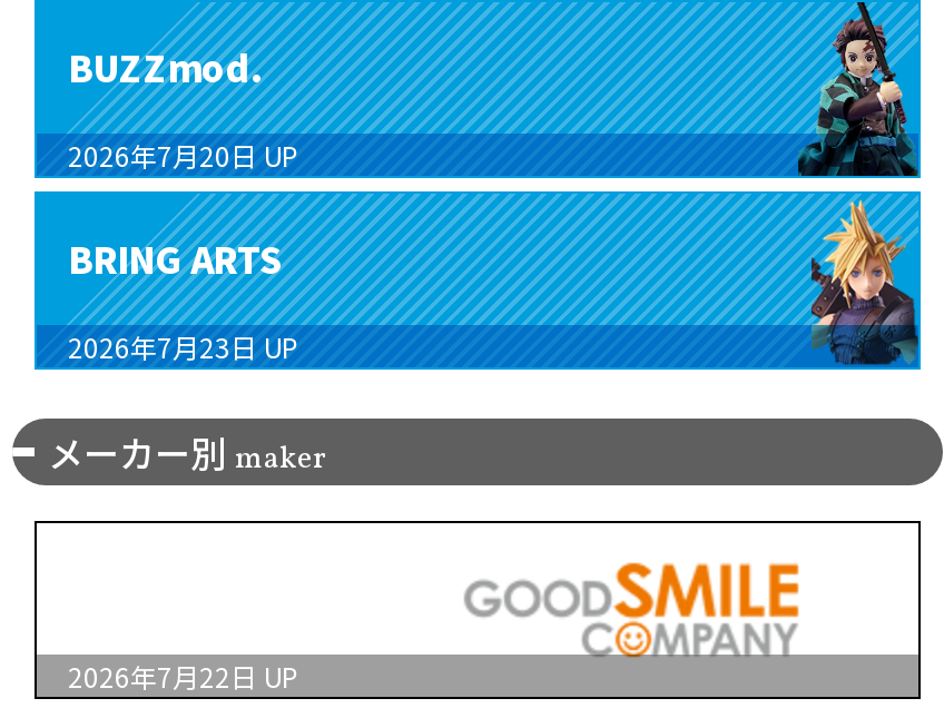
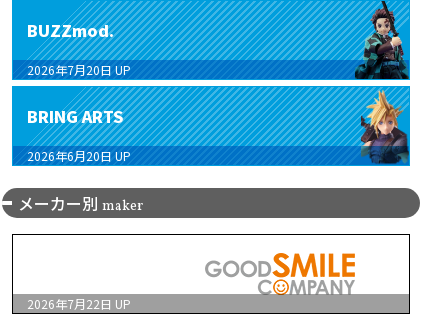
- 2026年7月23日 UP
+ 2026年6月20日 UP
